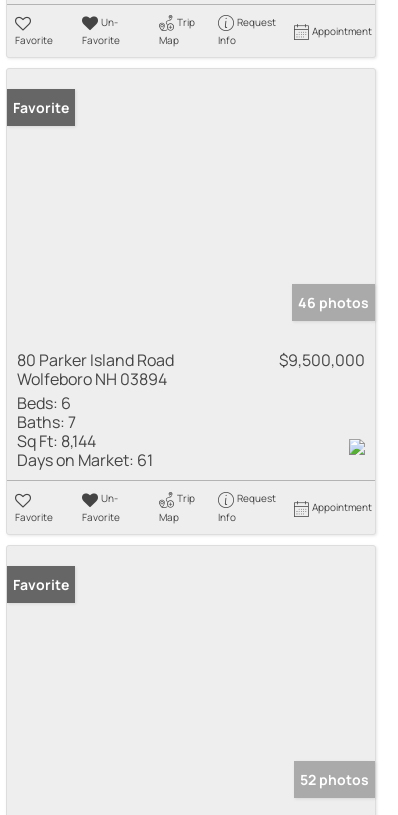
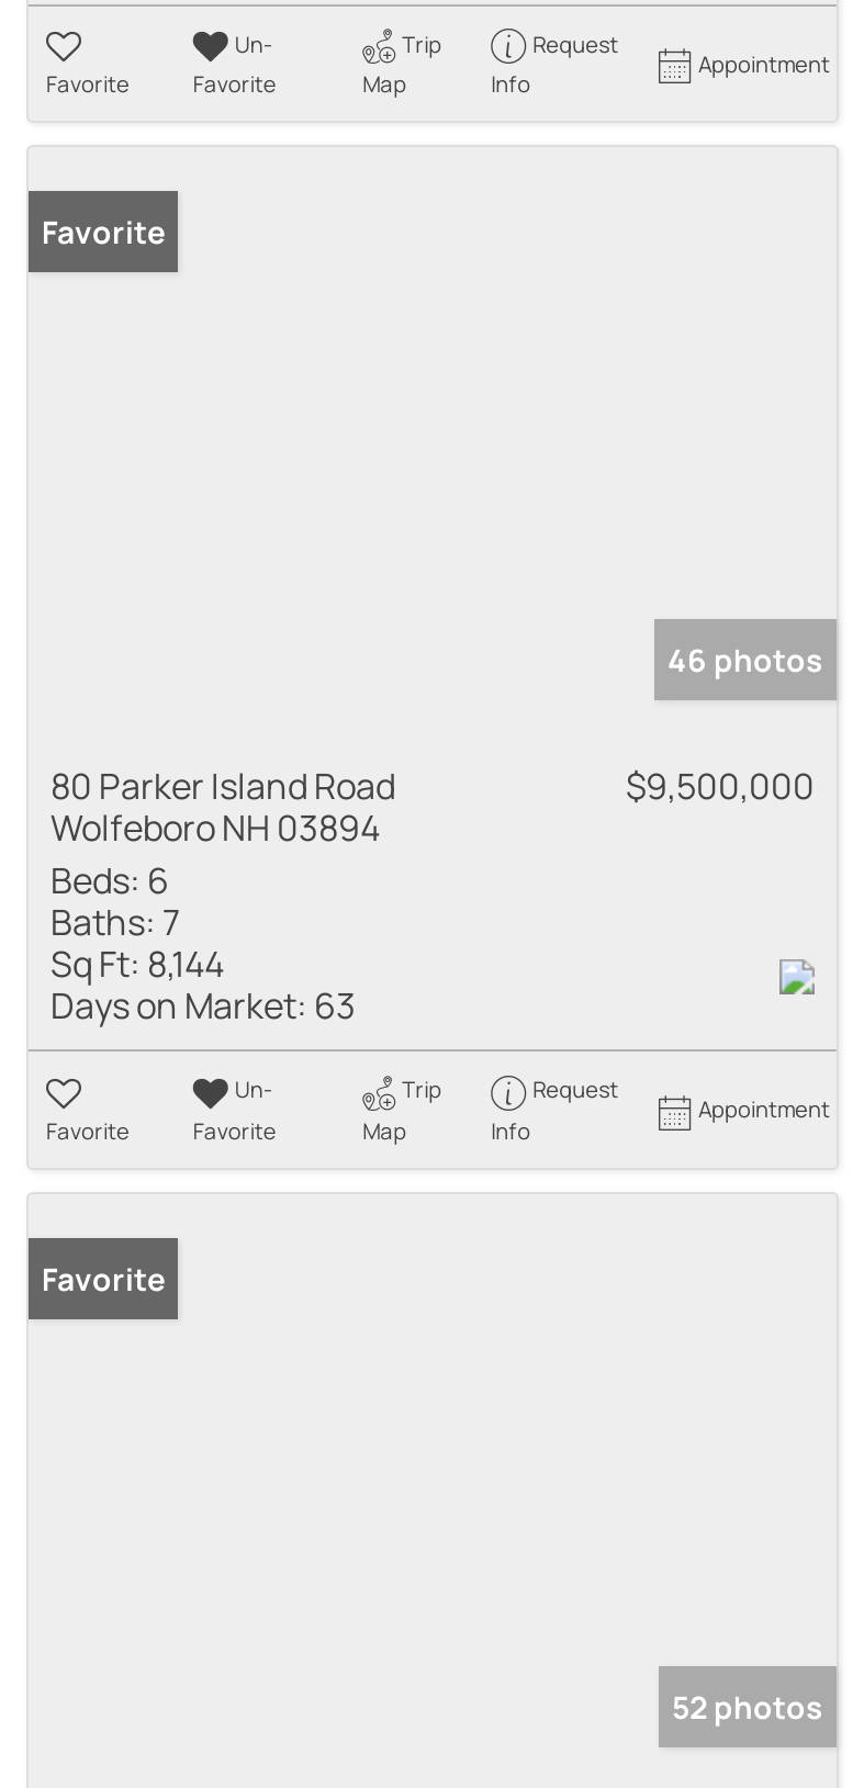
- Days on Market: 61
+ Days on Market: 63
